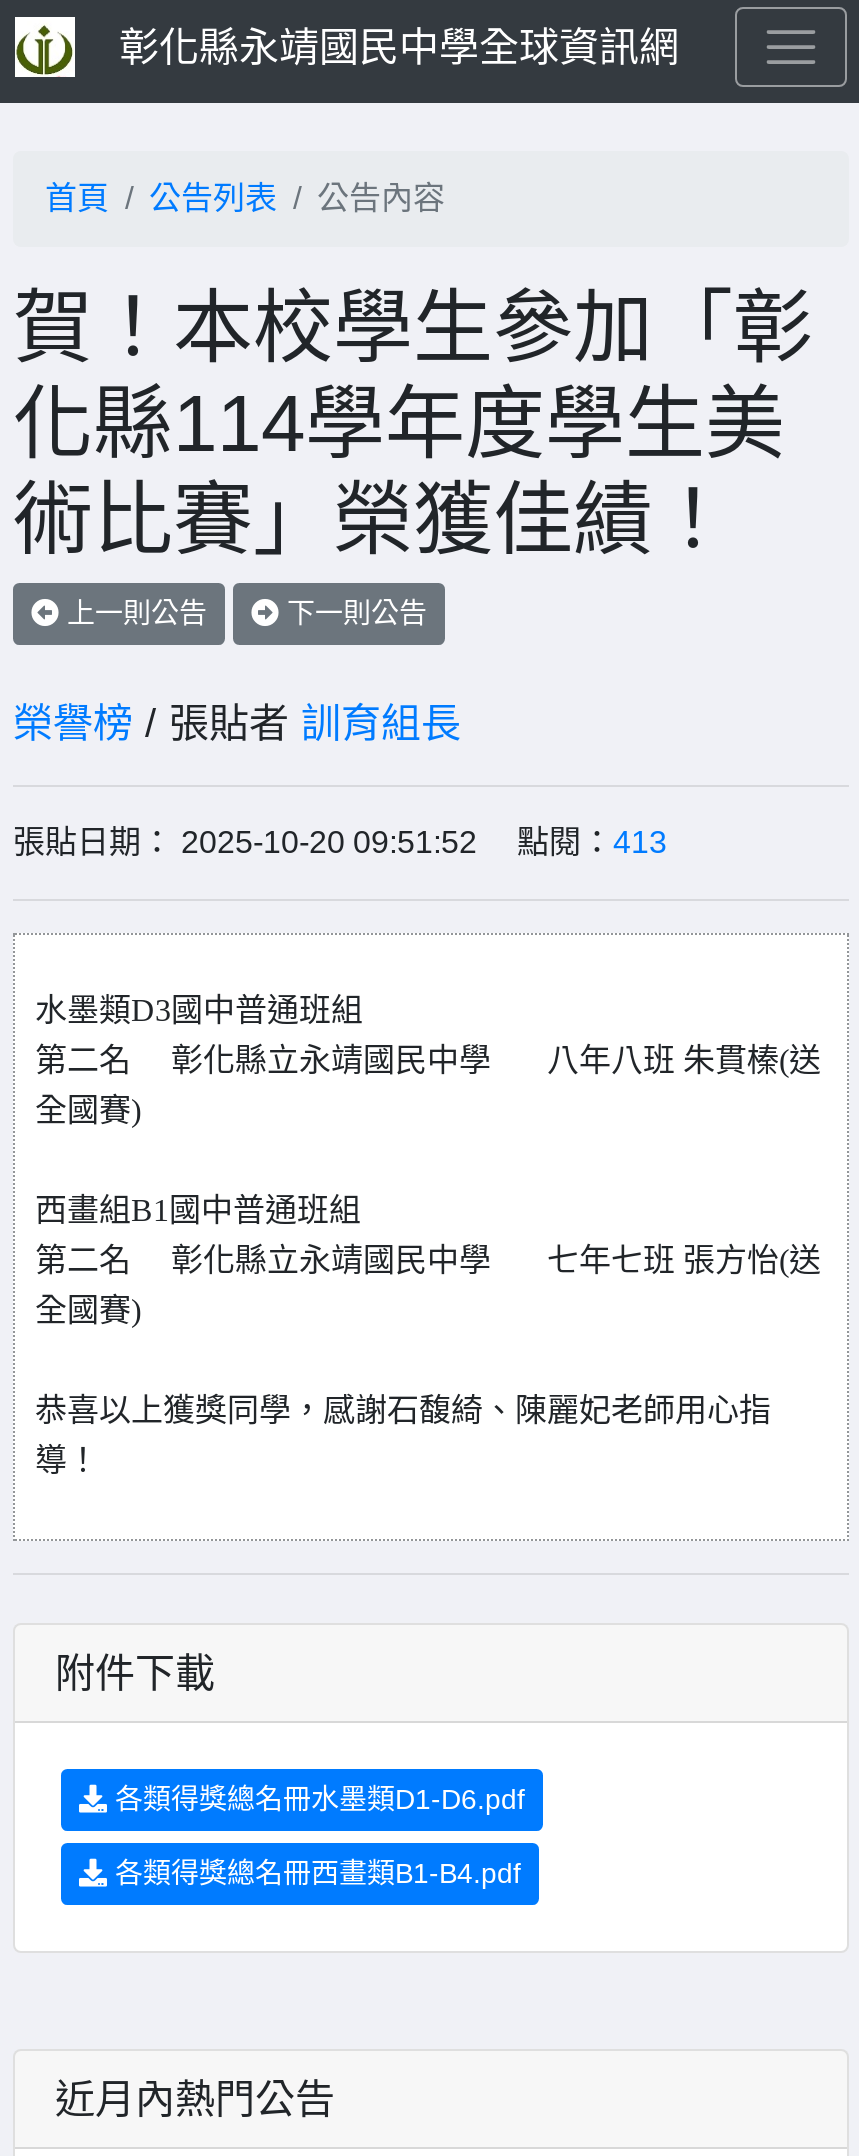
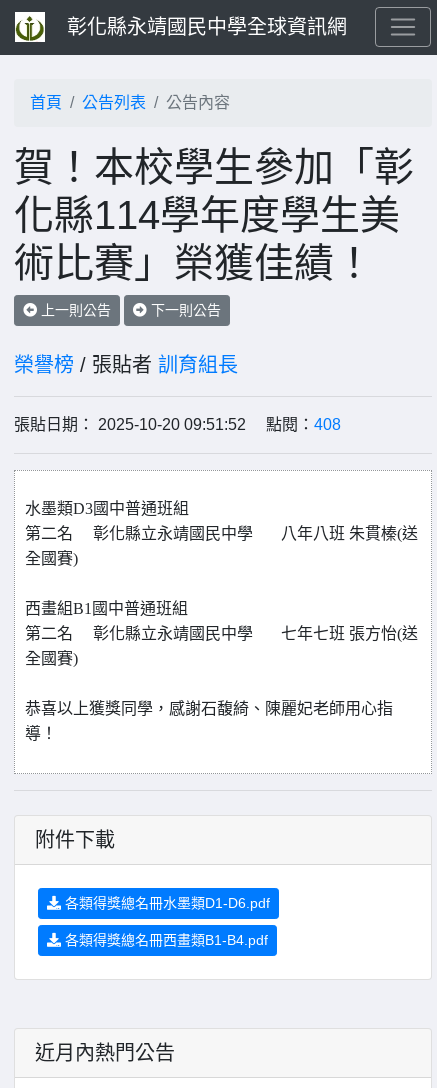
- 張貼日期： 2025-10-20 09:51:52 點閱：413
+ 張貼日期： 2025-10-20 09:51:52 點閱：408
